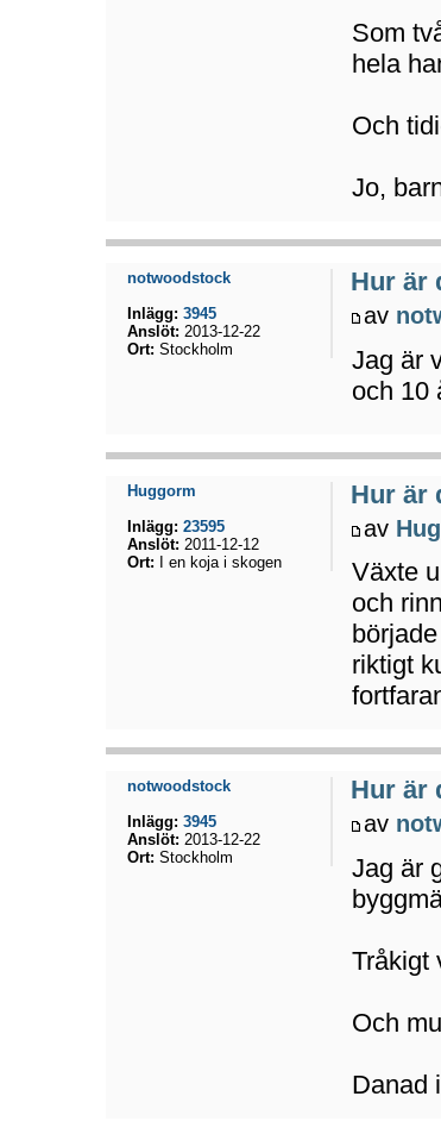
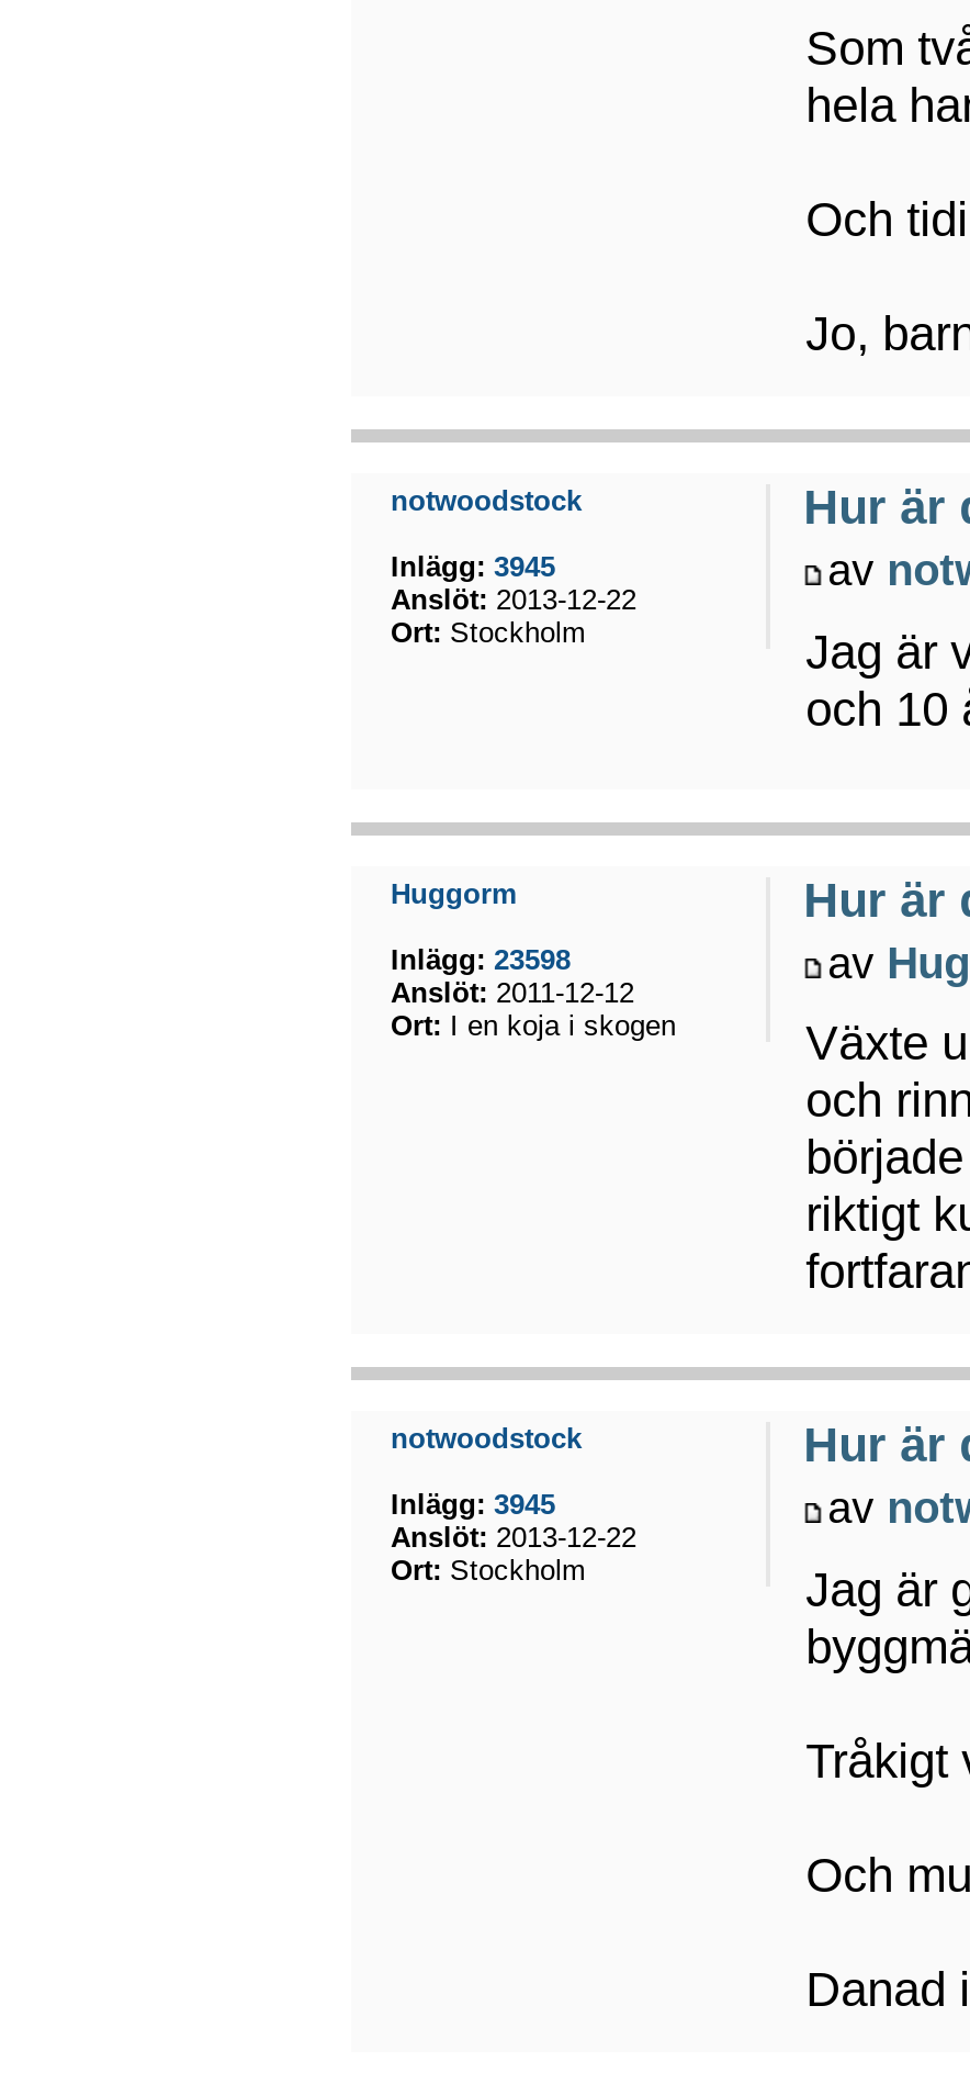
- Inlägg: 23595
+ Inlägg: 23598
